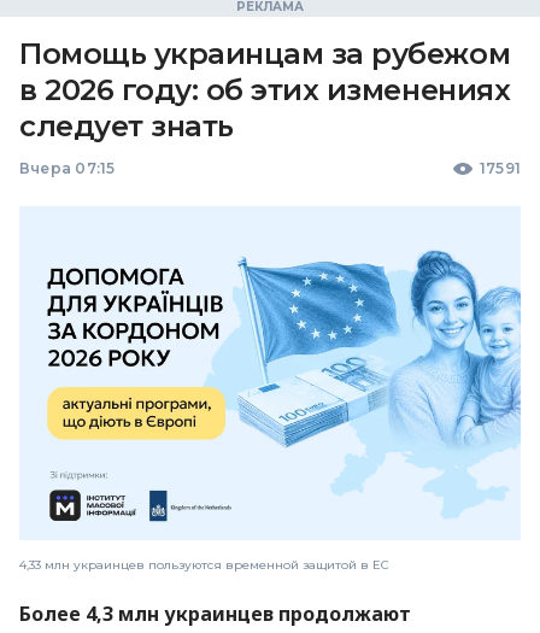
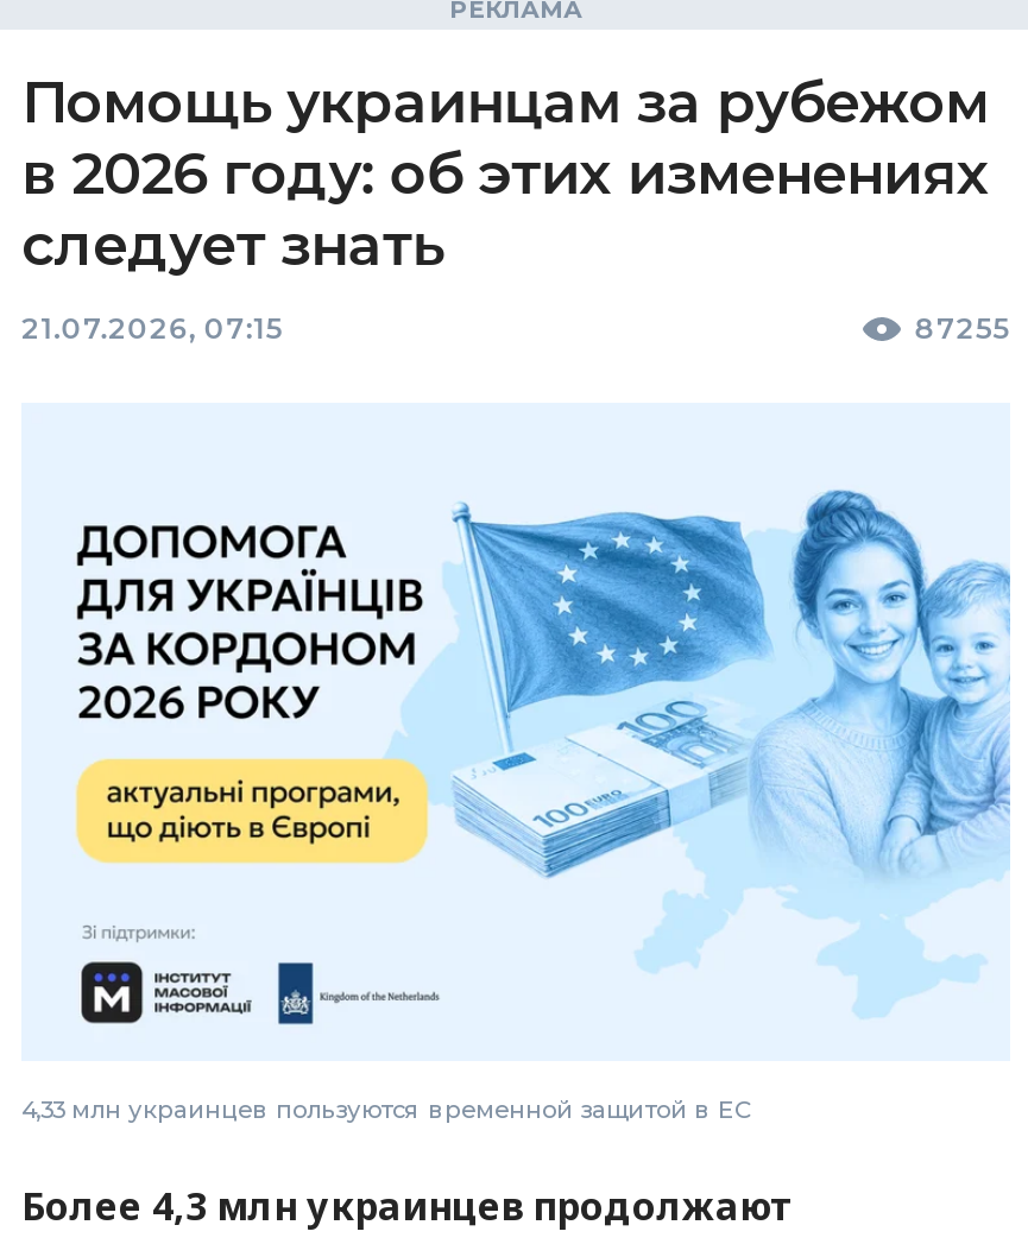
- Вчера 07:15
- 17591
+ 21.07.2026, 07:15
+ 87255
